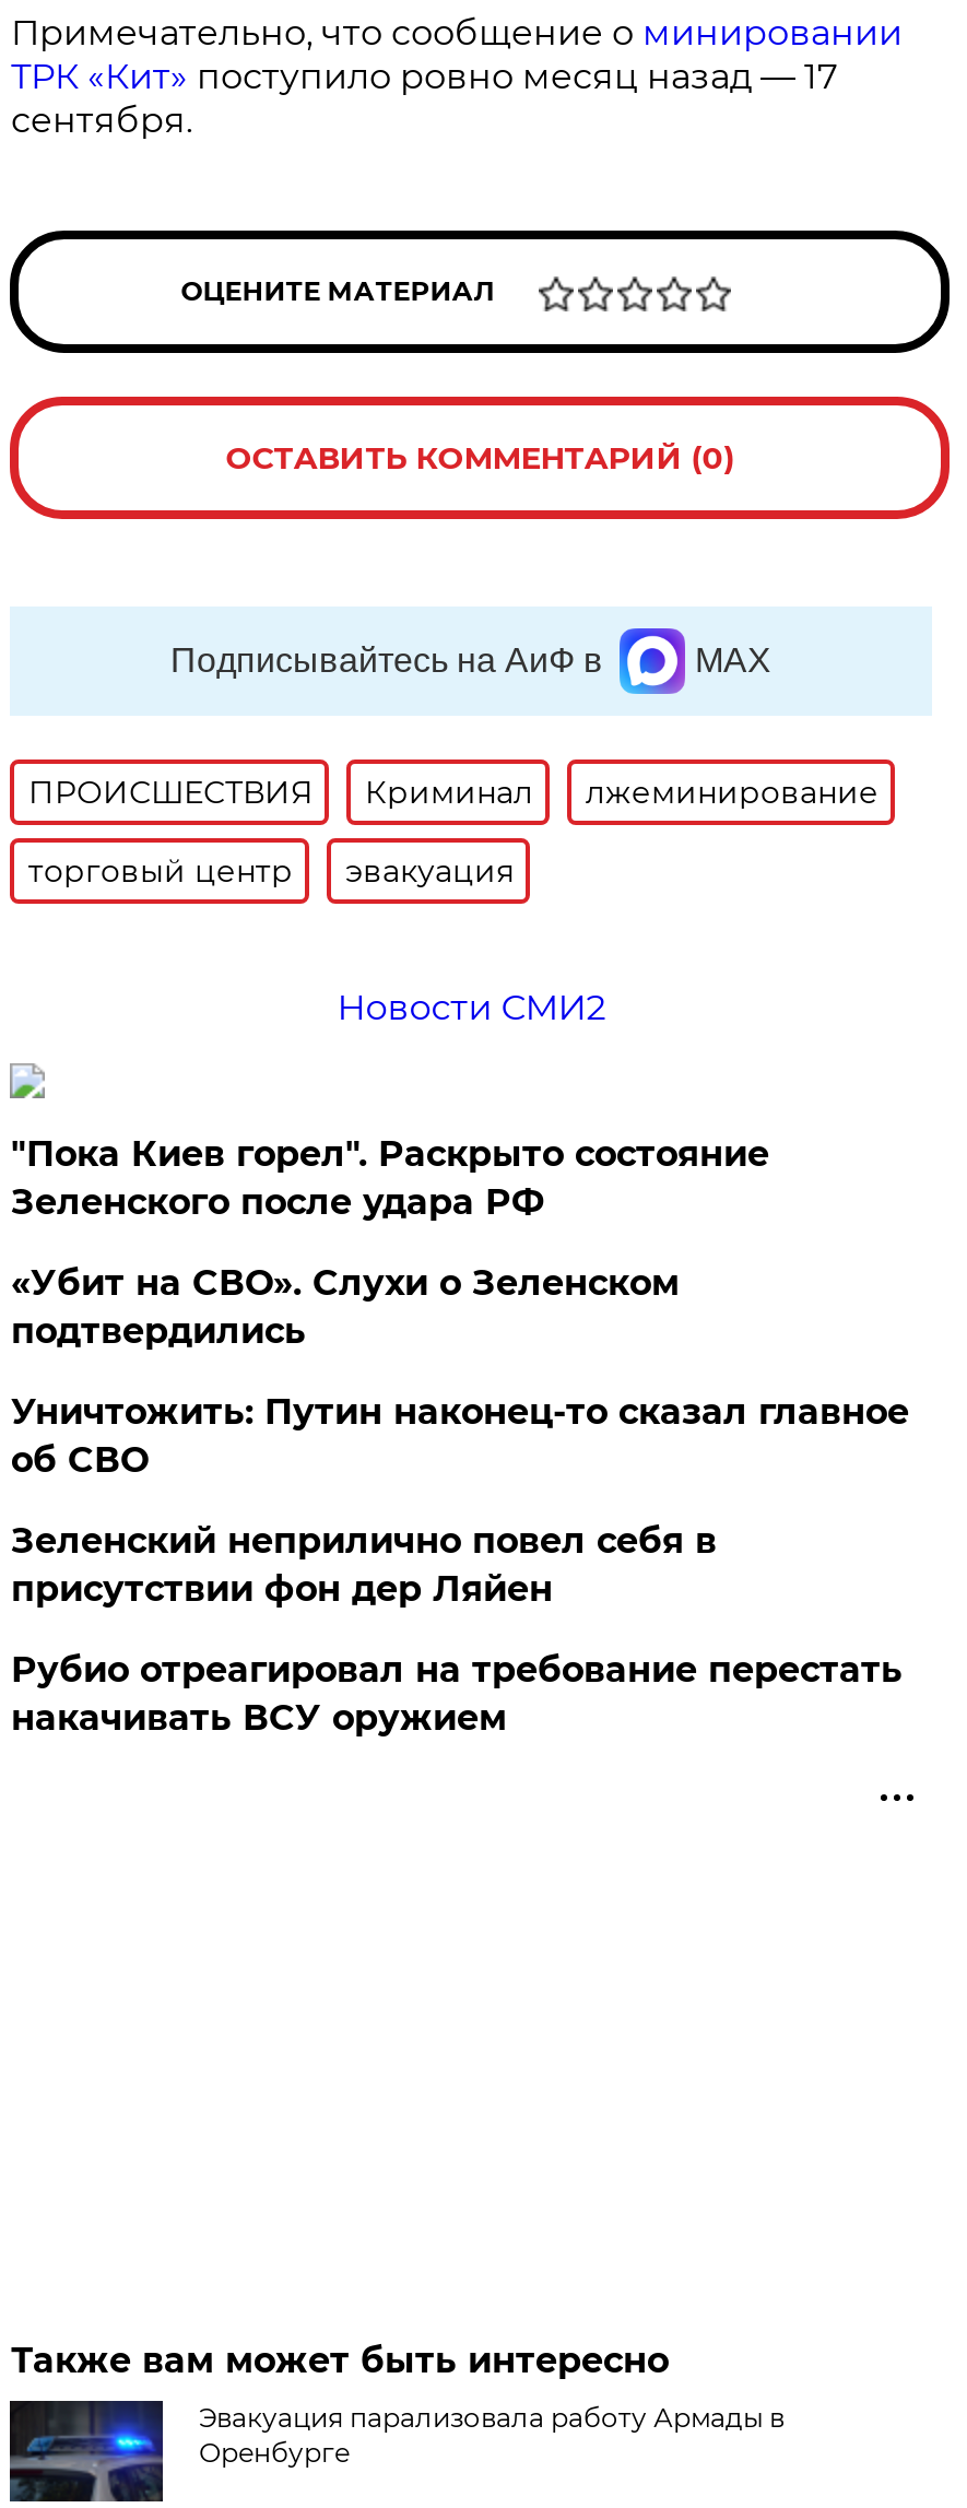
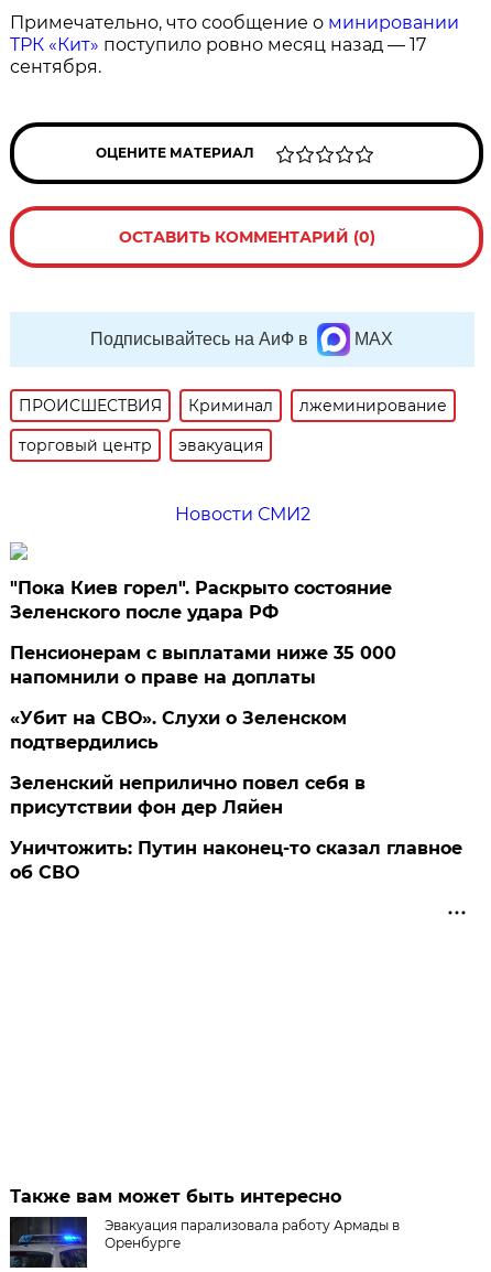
+ Пенсионерам с выплатами ниже 35 000
+ напомнили о праве на доплаты

moved down: «Убит на СВО». Слухи о Зеленском | подтвердились

moved down: Уничтожить: Путин наконец-то сказал главное | об СВО

- Рубио отреагировал на требование перестать
- накачивать ВСУ оружием
